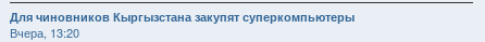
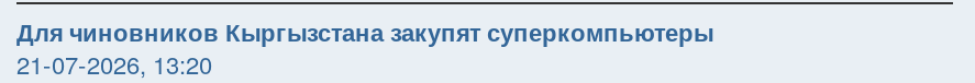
- Вчера, 13:20
+ 21-07-2026, 13:20
